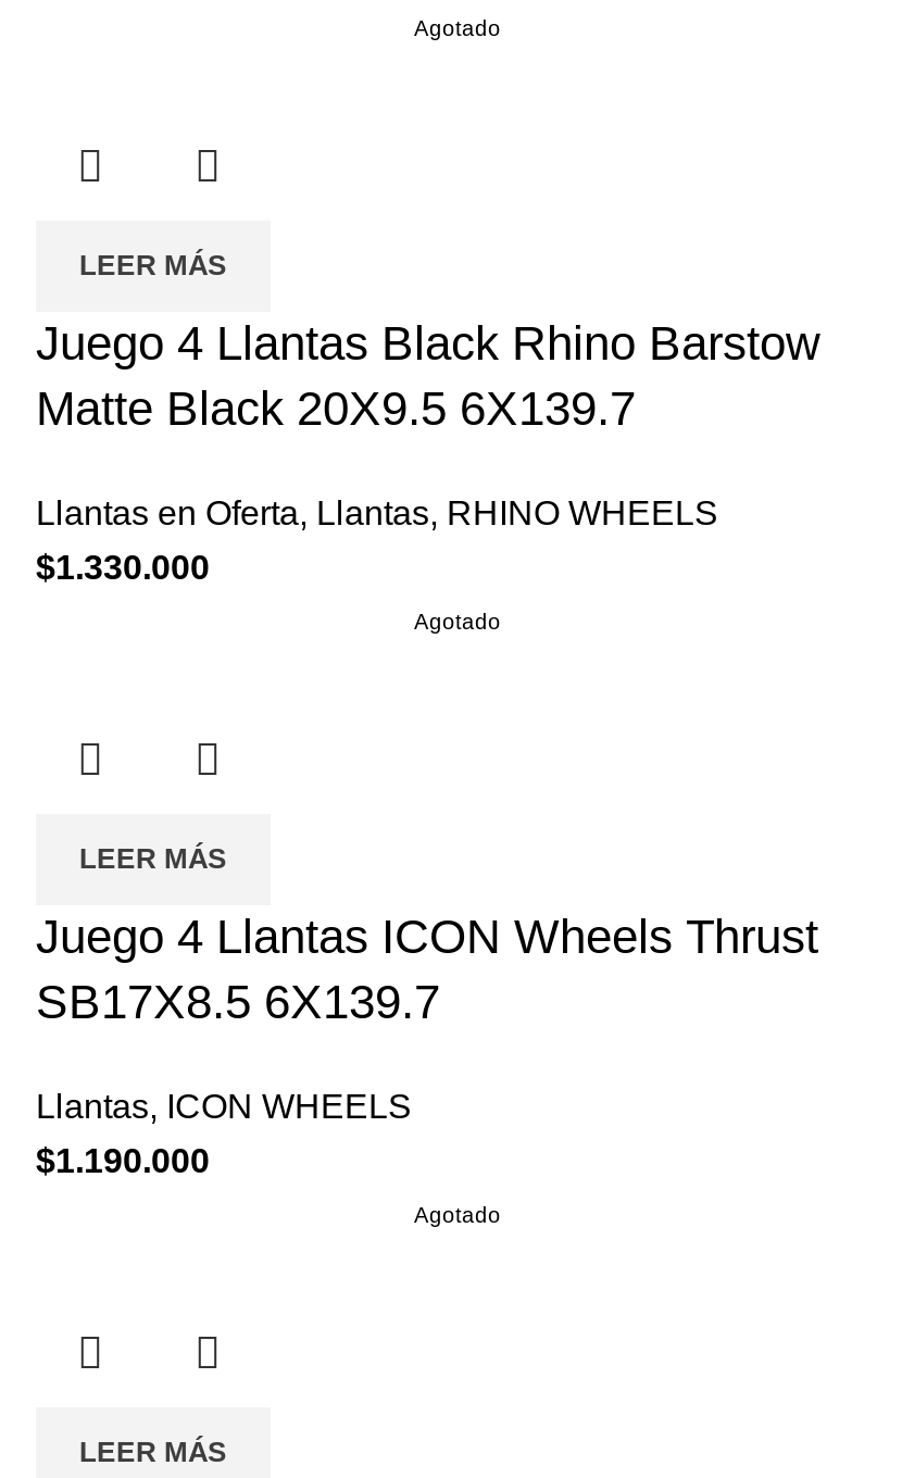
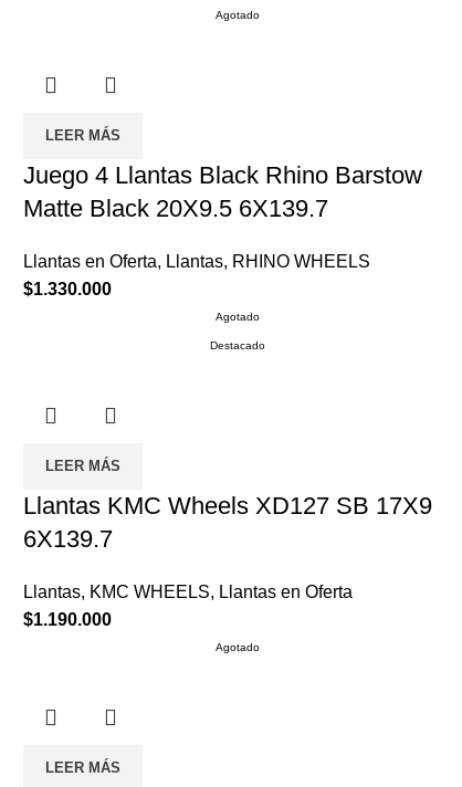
+ Destacado

- Juego 4 Llantas ICON Wheels Thrust
- SB17X8.5 6X139.7
+ Llantas KMC Wheels XD127 SB 17X9
+ 6X139.7

- Llantas, ICON WHEELS
+ Llantas, KMC WHEELS, Llantas en Oferta
